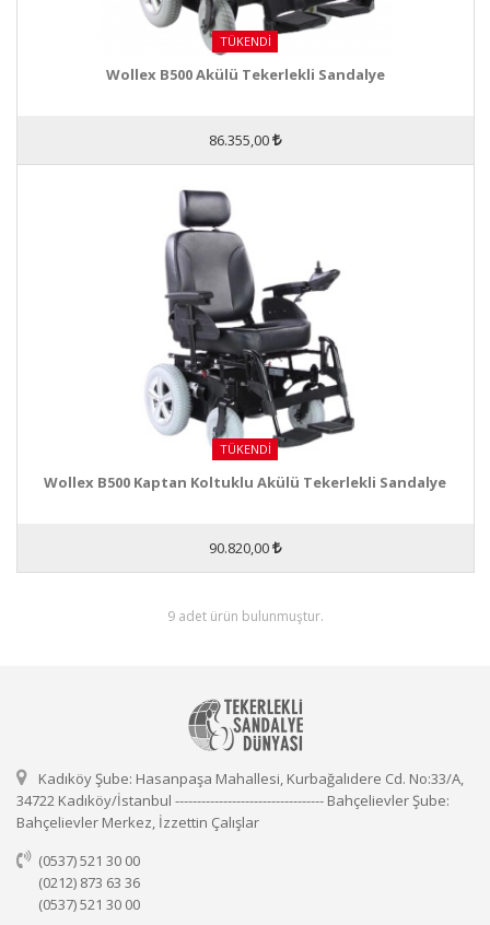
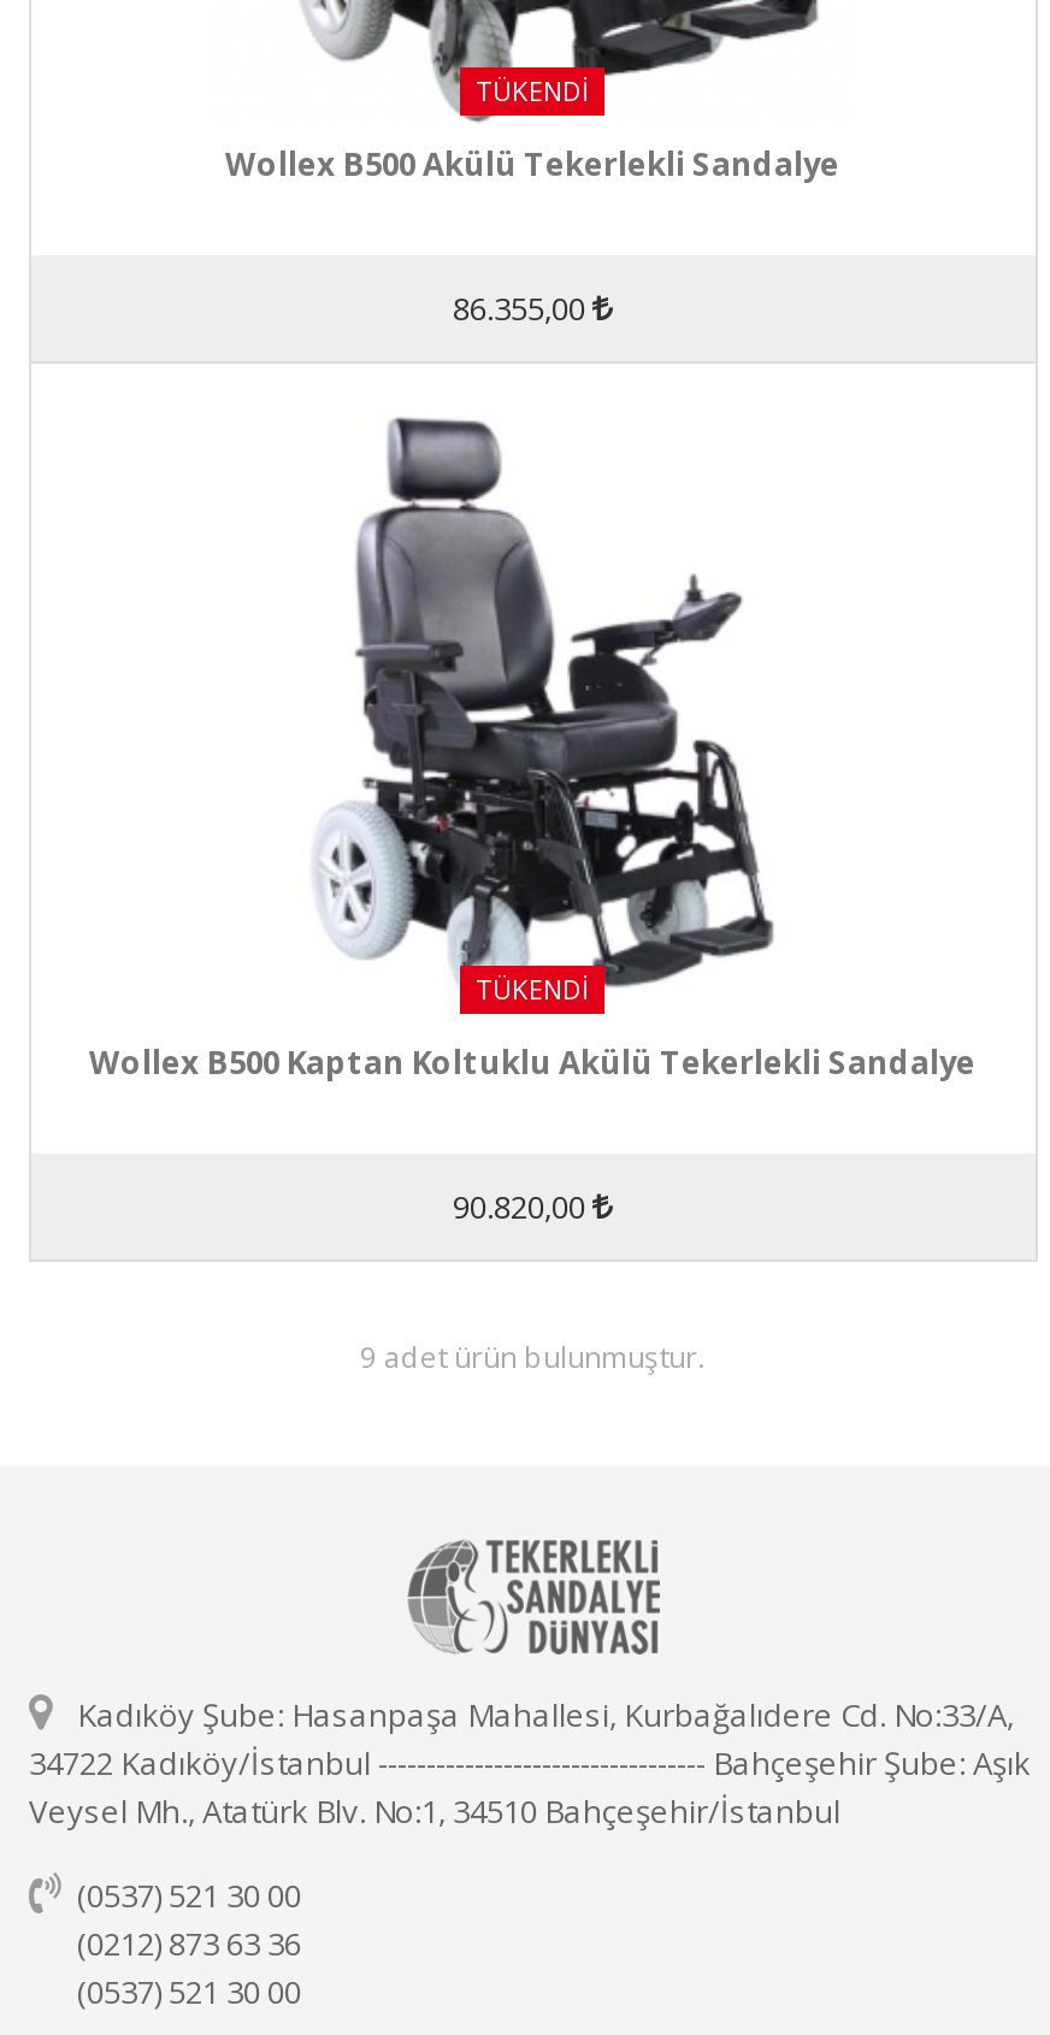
- 34722 Kadıköy/İstanbul ---------------------------------- Bahçelievler Şube:
- Bahçelievler Merkez, İzzettin Çalışlar
+ 34722 Kadıköy/İstanbul ---------------------------------- Bahçeşehir Şube: Aşık
+ Veysel Mh., Atatürk Blv. No:1, 34510 Bahçeşehir/İstanbul
